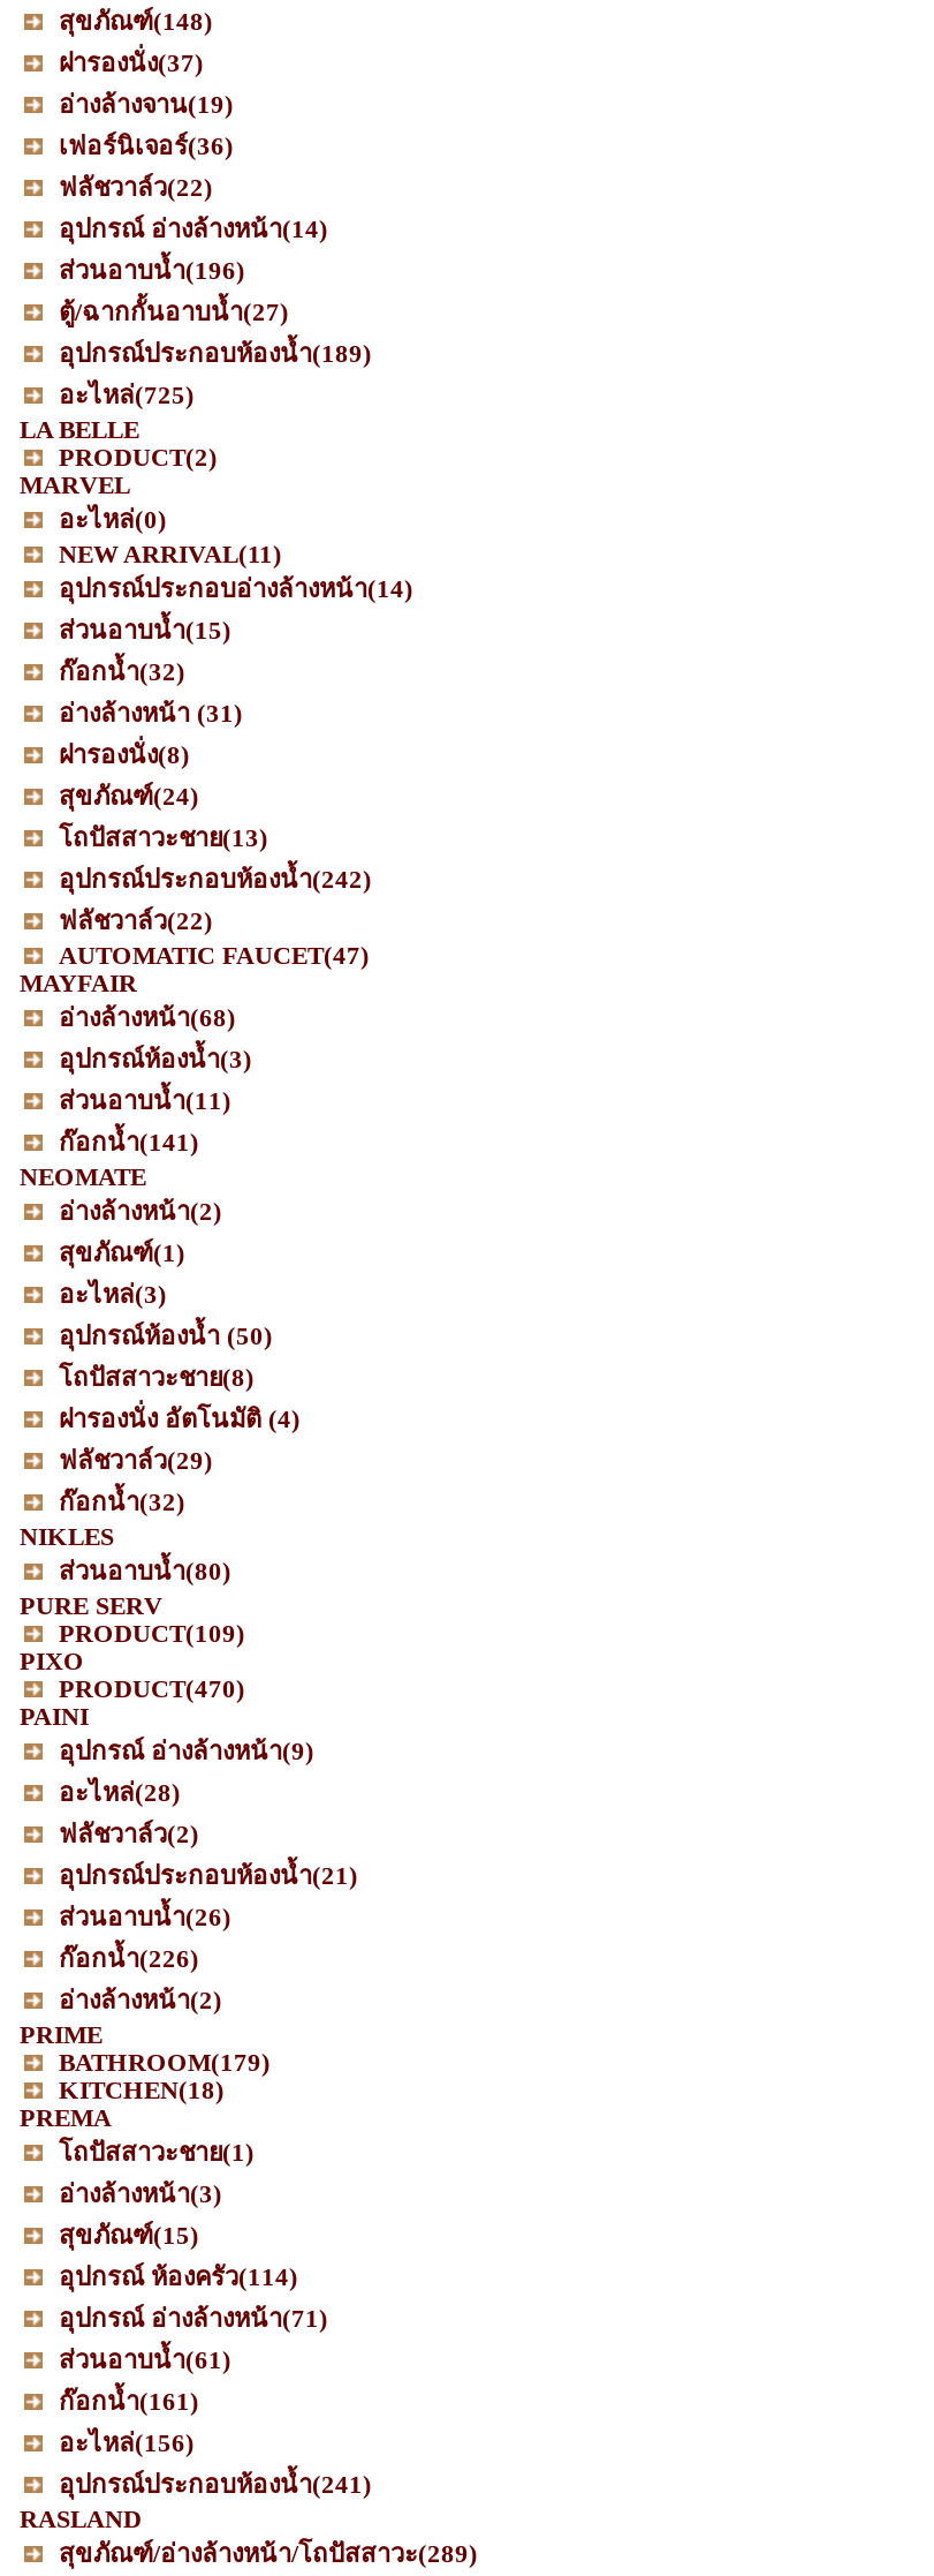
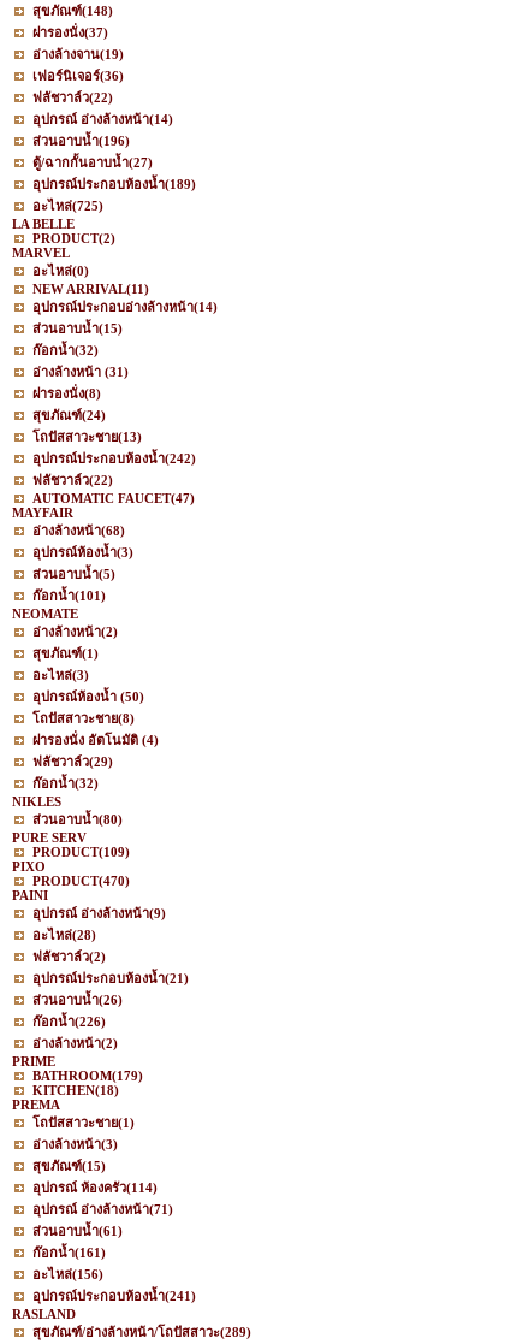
- ส่วนอาบน้ำ(11)
+ ส่วนอาบน้ำ(5)

- ก๊อกน้ำ(141)
+ ก๊อกน้ำ(101)
